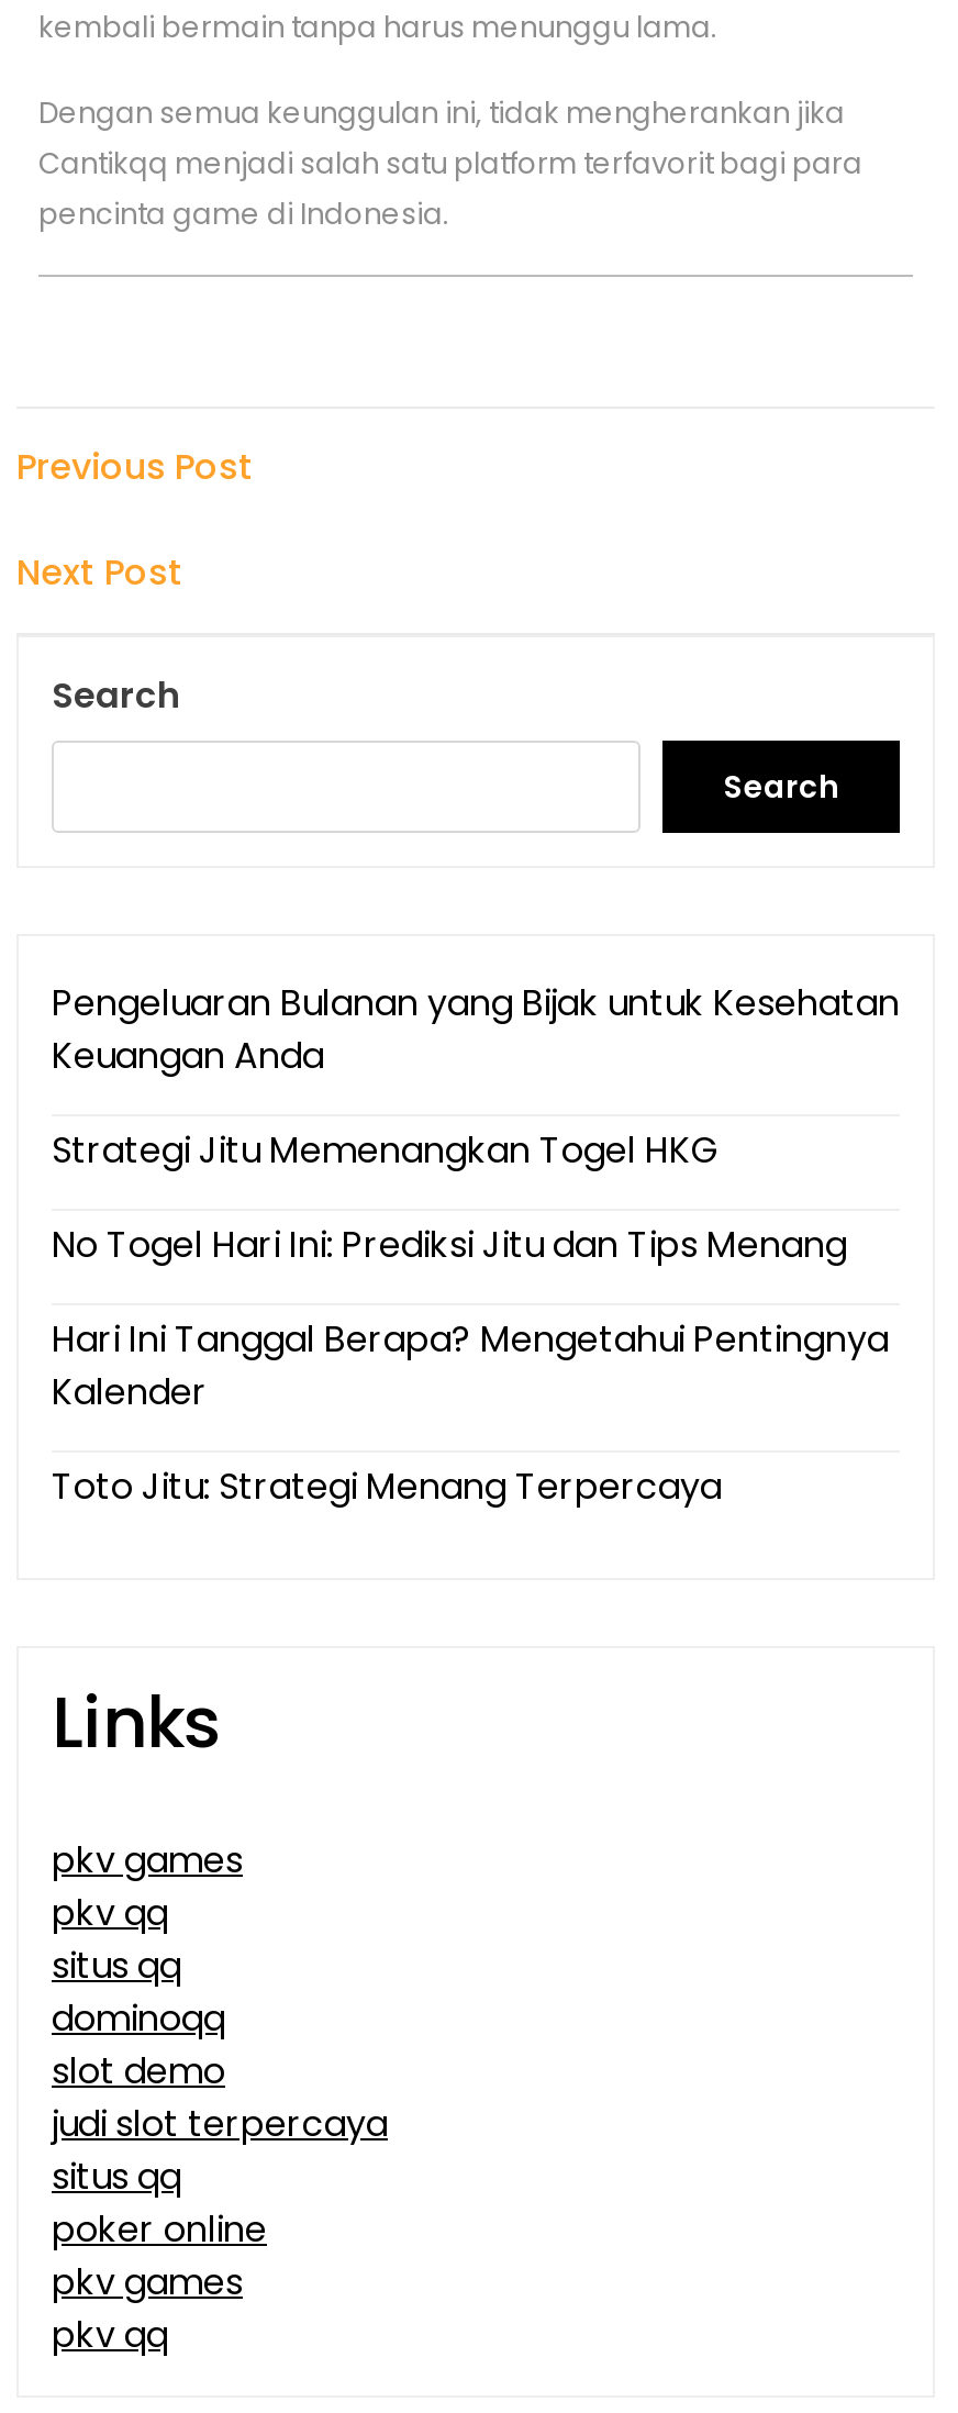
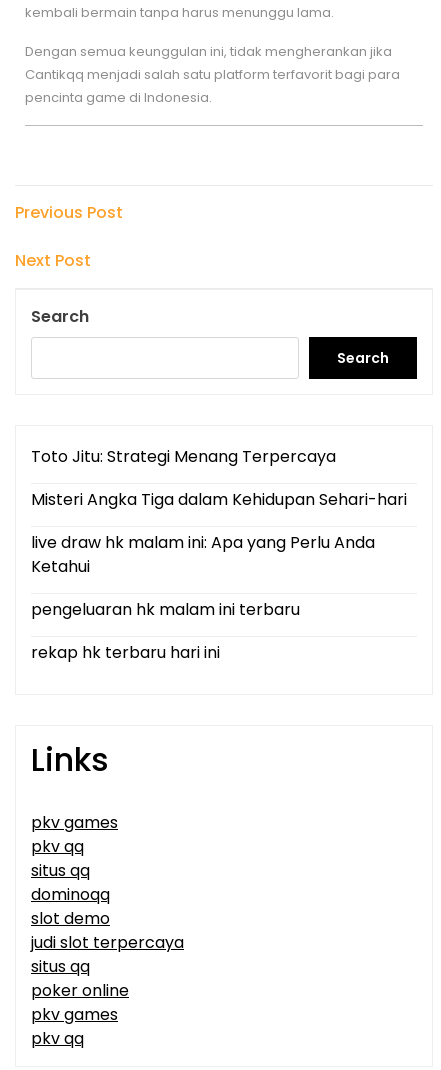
- Pengeluaran Bulanan yang Bijak untuk Kesehatan
- Keuangan Anda
- Strategi Jitu Memenangkan Togel HKG
- No Togel Hari Ini: Prediksi Jitu dan Tips Menang
- Hari Ini Tanggal Berapa? Mengetahui Pentingnya
- Kalender

moved up: Toto Jitu: Strategi Menang Terpercaya

+ Misteri Angka Tiga dalam Kehidupan Sehari-hari
+ live draw hk malam ini: Apa yang Perlu Anda
+ Ketahui
+ pengeluaran hk malam ini terbaru
+ rekap hk terbaru hari ini
